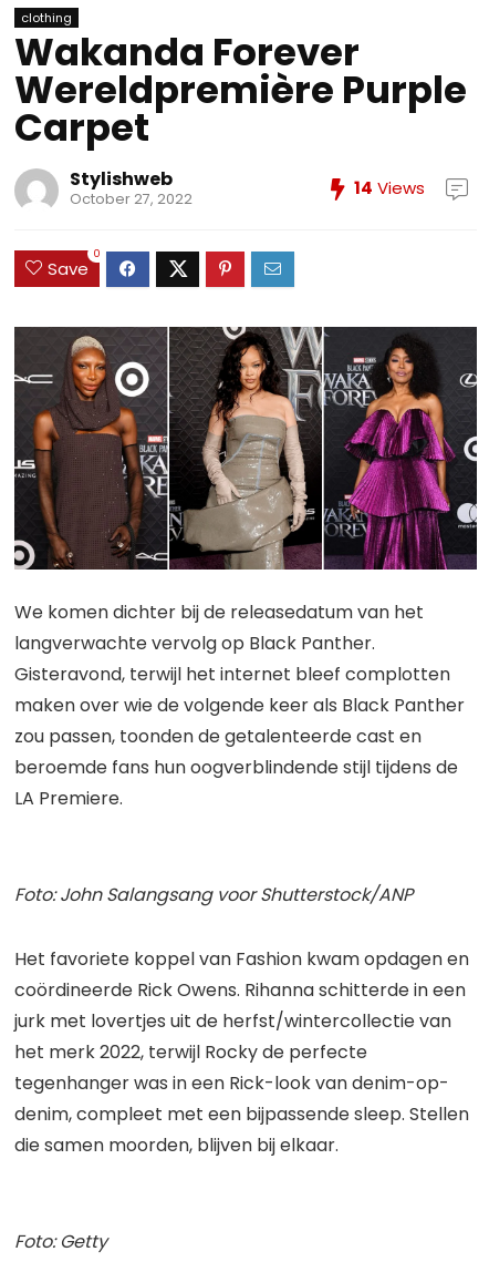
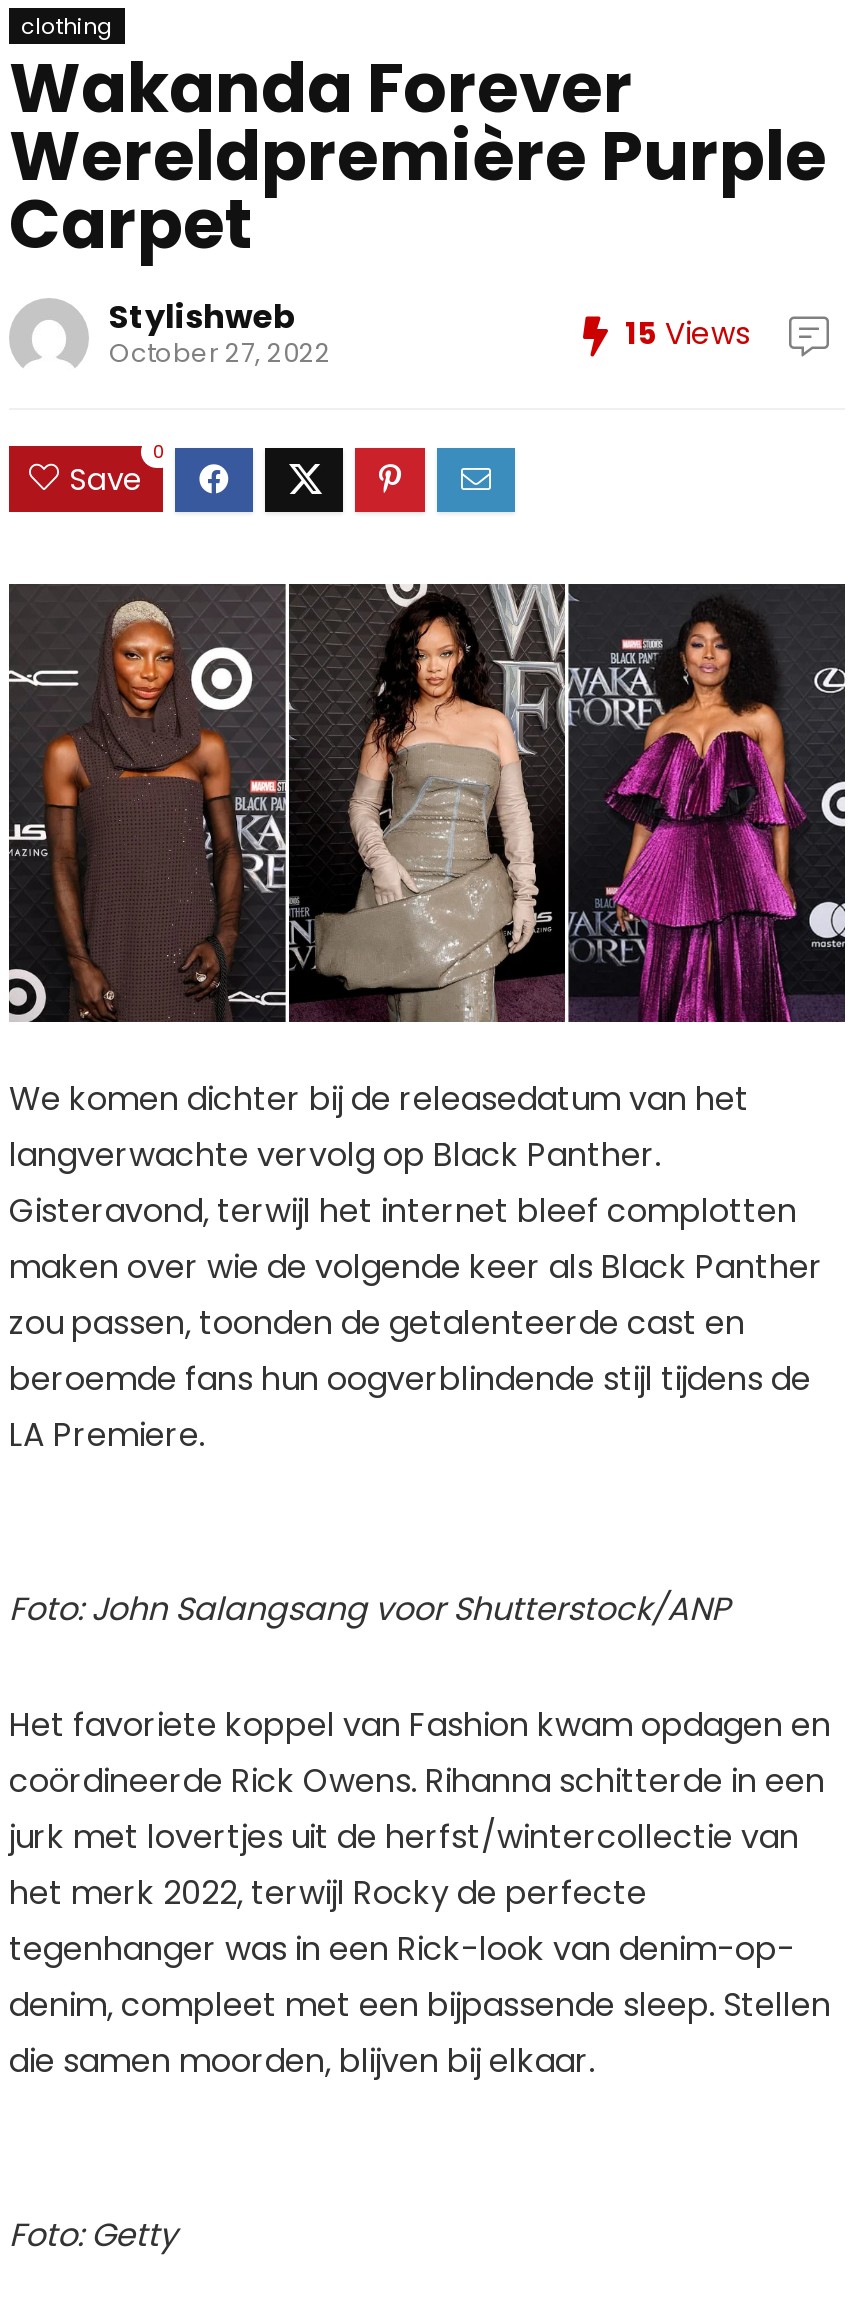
- 14 Views
+ 15 Views
